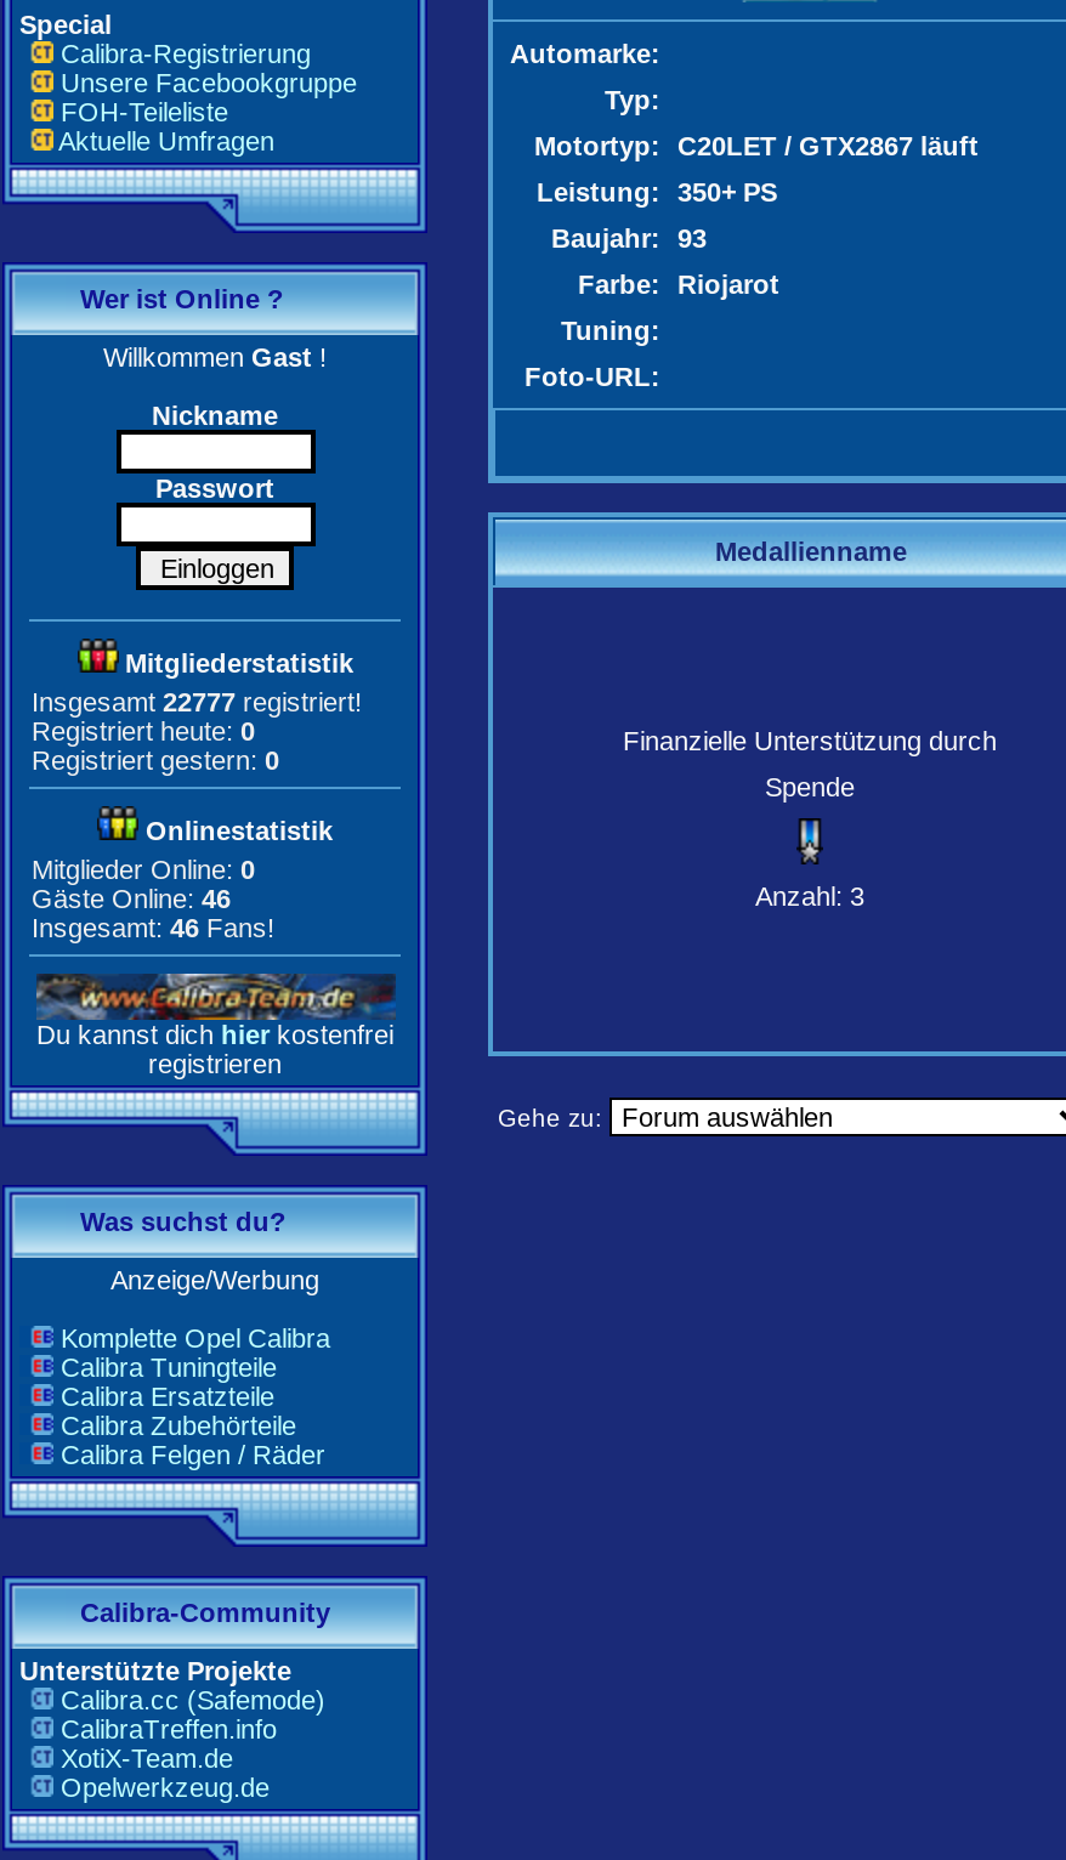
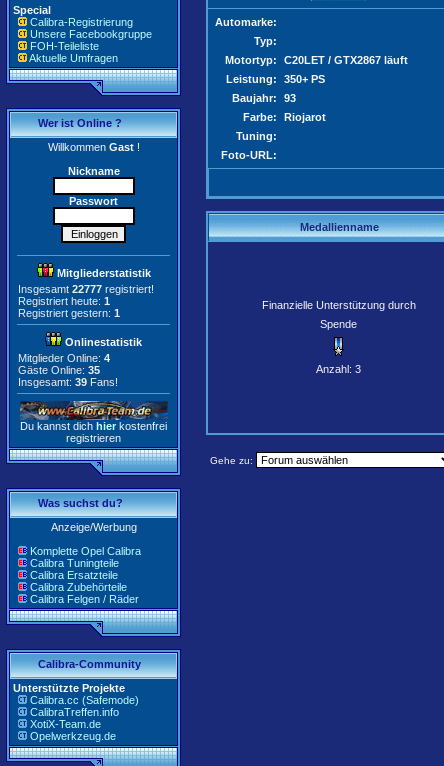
- Registriert heute: 0
+ Registriert heute: 1

- Registriert gestern: 0
+ Registriert gestern: 1

- Mitglieder Online: 0
+ Mitglieder Online: 4

- Gäste Online: 46
+ Gäste Online: 35

- Insgesamt: 46 Fans!
+ Insgesamt: 39 Fans!
